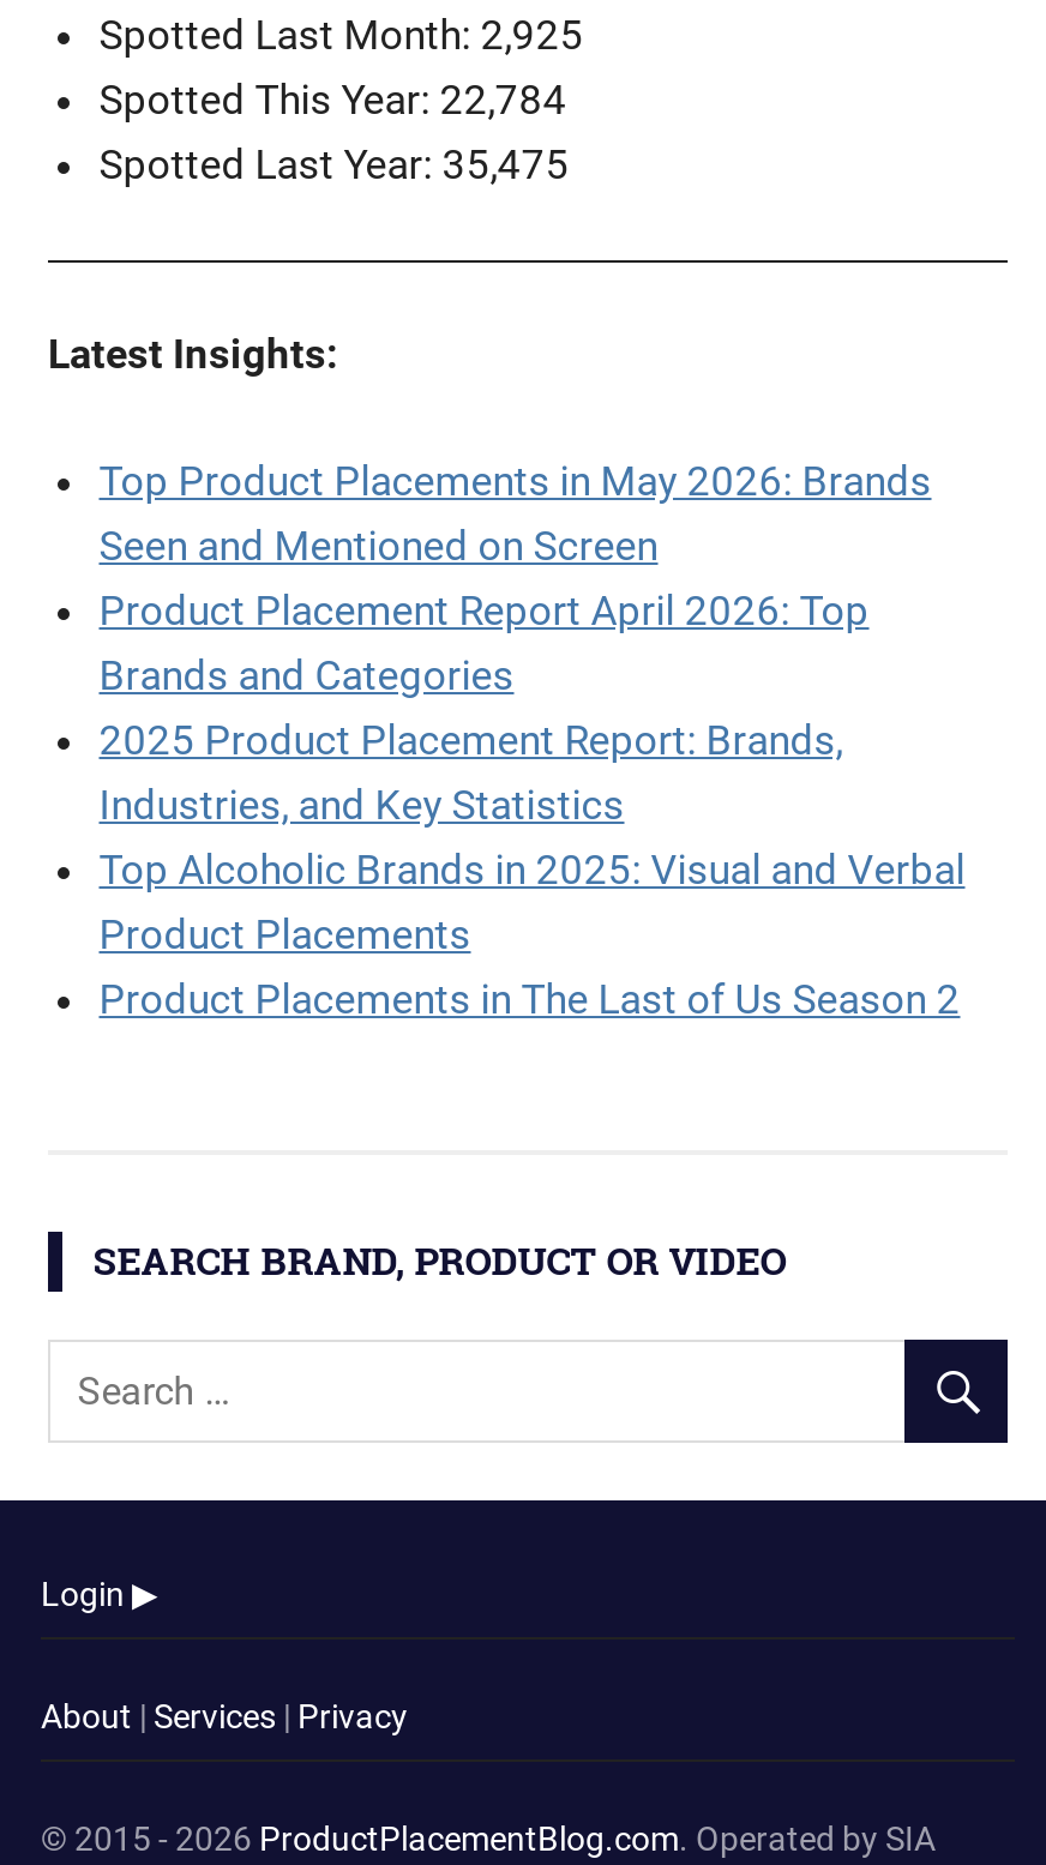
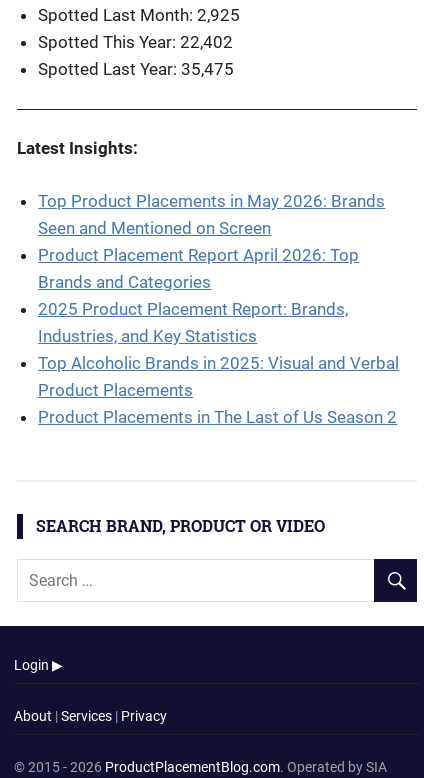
- Spotted This Year: 22,784
+ Spotted This Year: 22,402
